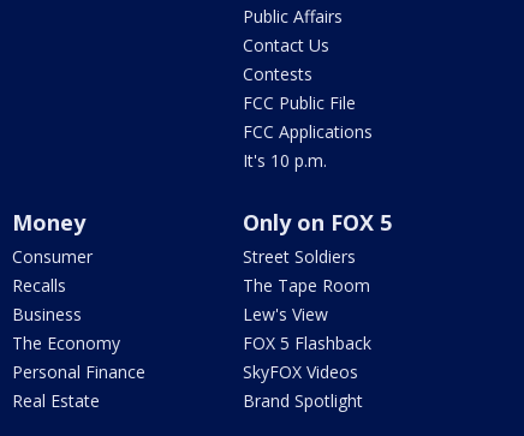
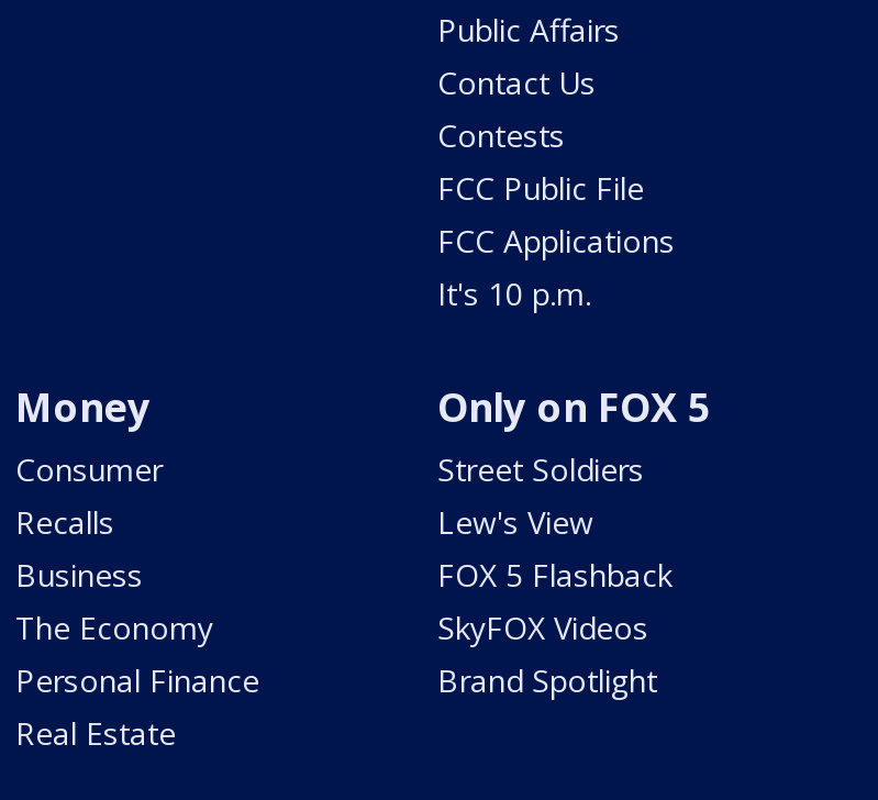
- The Tape Room

moved up: Lew's View | FOX 5 Flashback | SkyFOX Videos | Brand Spotlight
